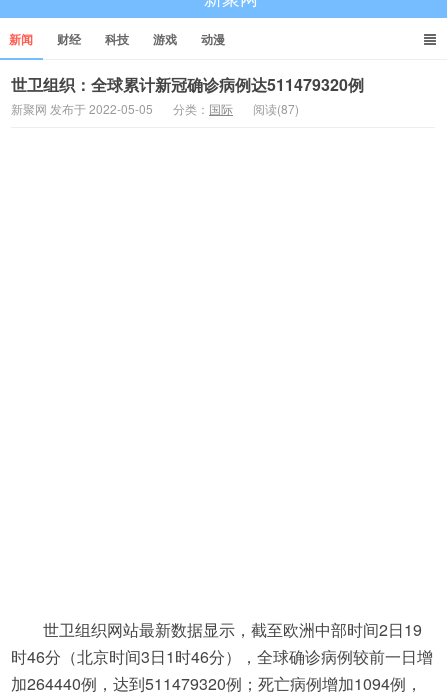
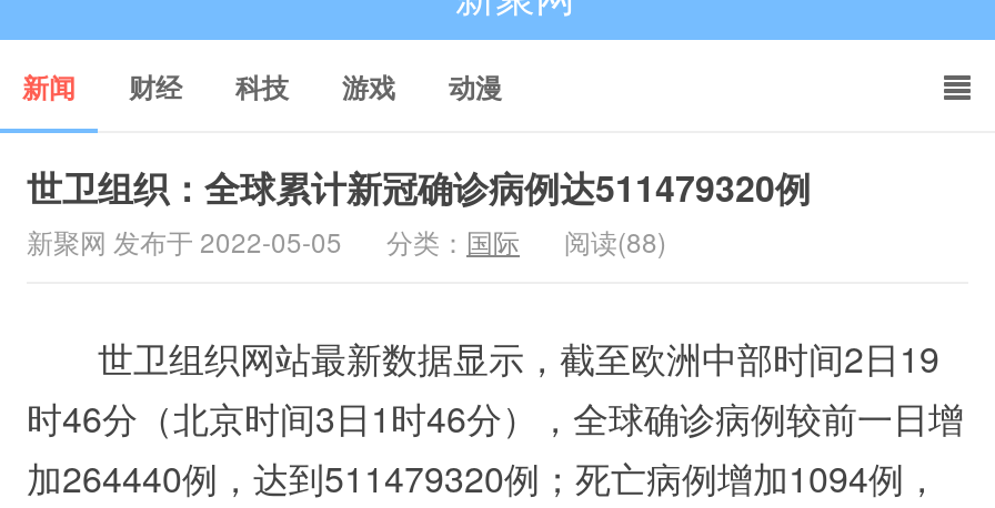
- 新聚网 发布于 2022-05-05 分类：国际 阅读(87)
+ 新聚网 发布于 2022-05-05 分类：国际 阅读(88)
